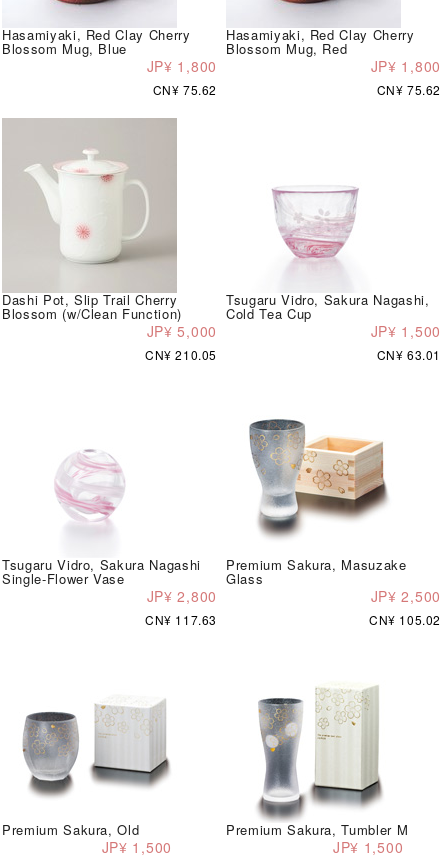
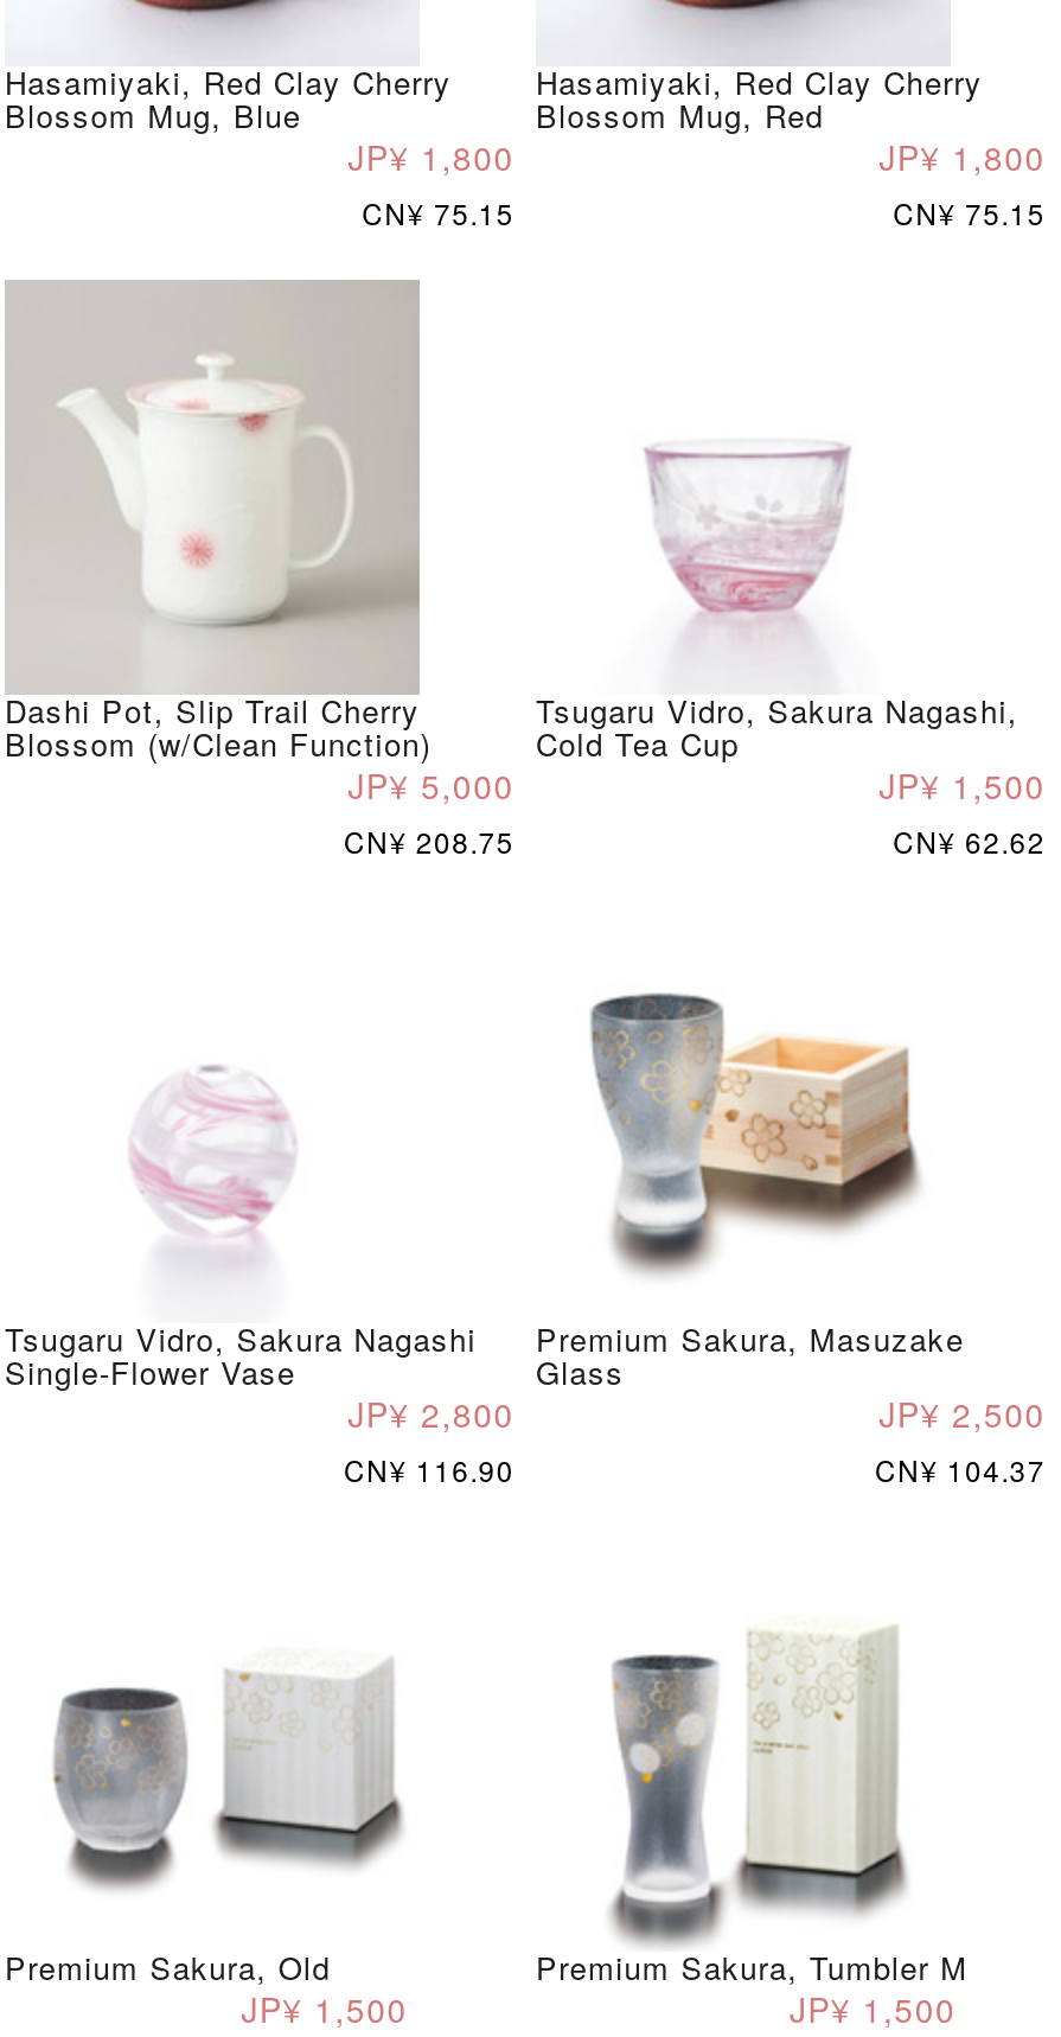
- CN¥ 75.62
+ CN¥ 75.15

- CN¥ 75.62
+ CN¥ 75.15

- CN¥ 210.05
+ CN¥ 208.75

- CN¥ 63.01
+ CN¥ 62.62

- CN¥ 117.63
+ CN¥ 116.90

- CN¥ 105.02
+ CN¥ 104.37
